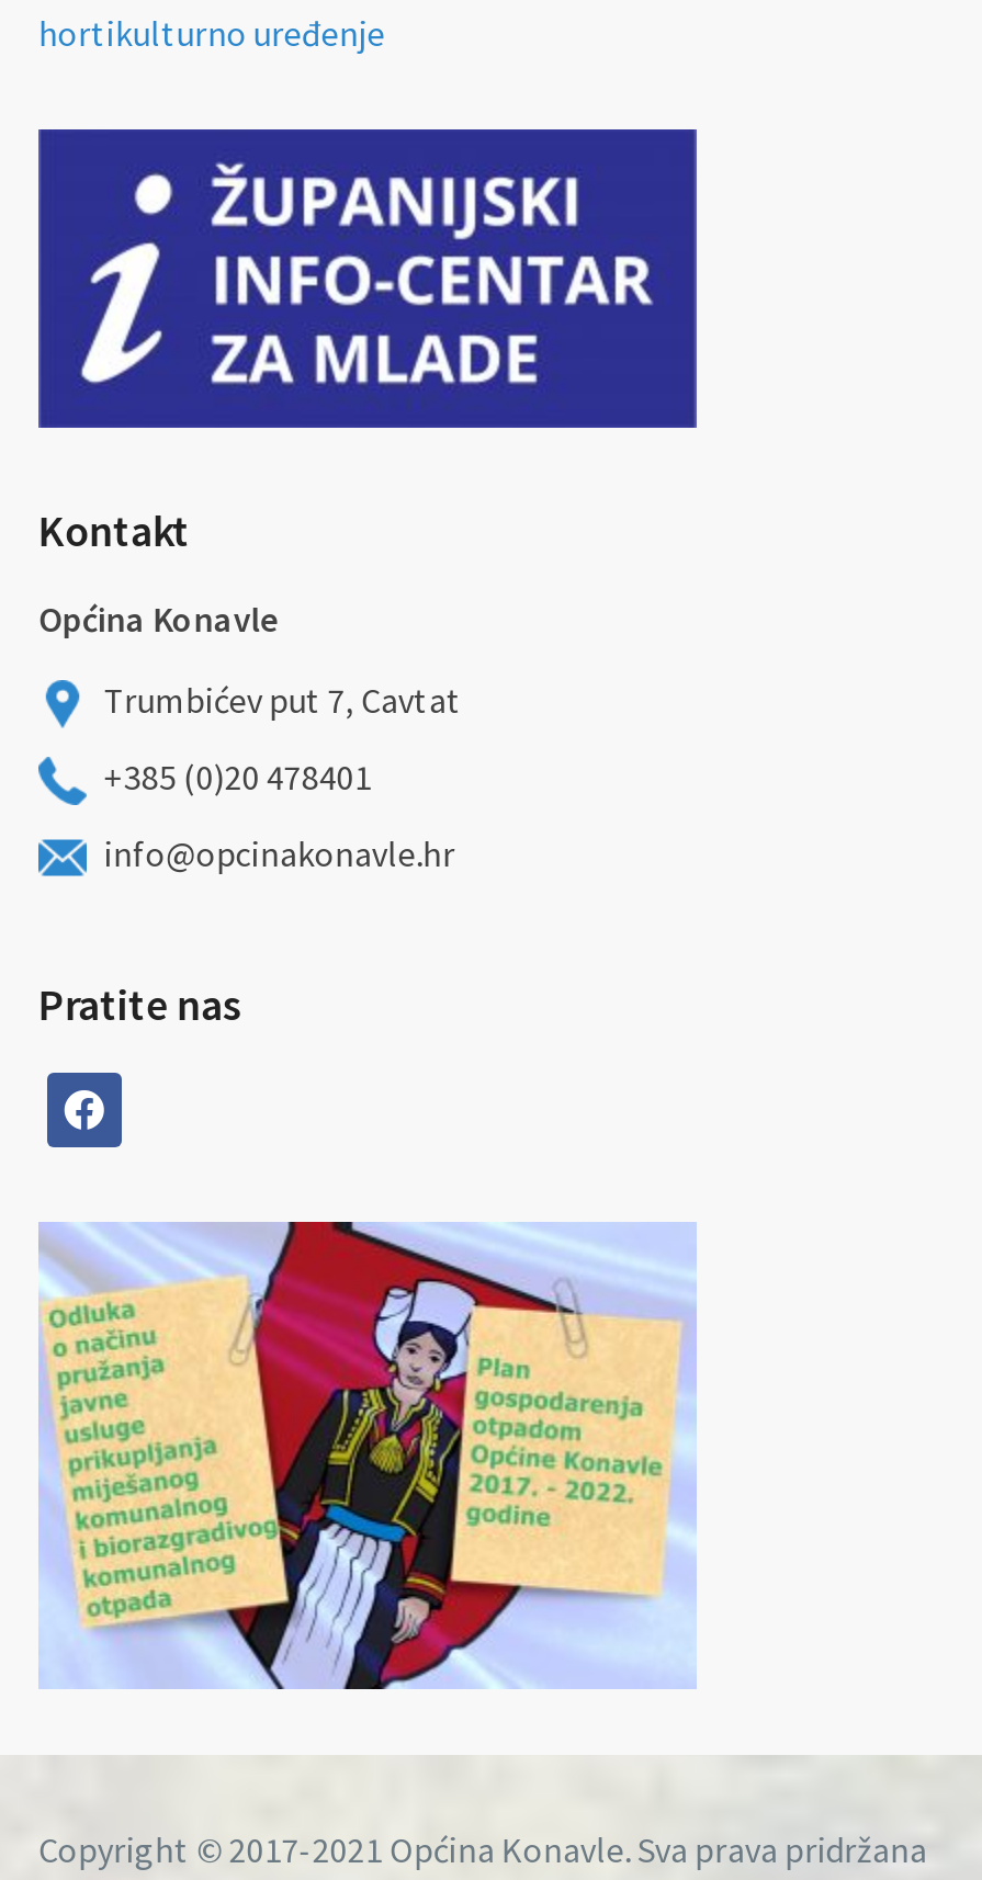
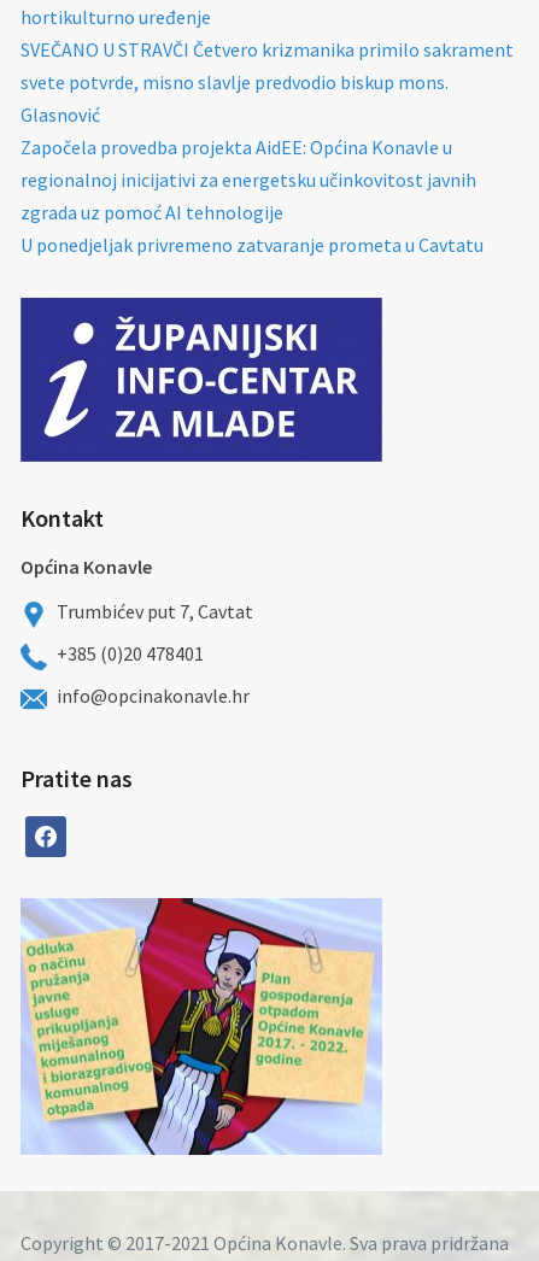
+ SVEČANO U STRAVČI Četvero krizmanika primilo sakrament
+ svete potvrde, misno slavlje predvodio biskup mons.
+ Glasnović
+ Započela provedba projekta AidEE: Općina Konavle u
+ regionalnoj inicijativi za energetsku učinkovitost javnih
+ zgrada uz pomoć AI tehnologije
+ U ponedjeljak privremeno zatvaranje prometa u Cavtatu
